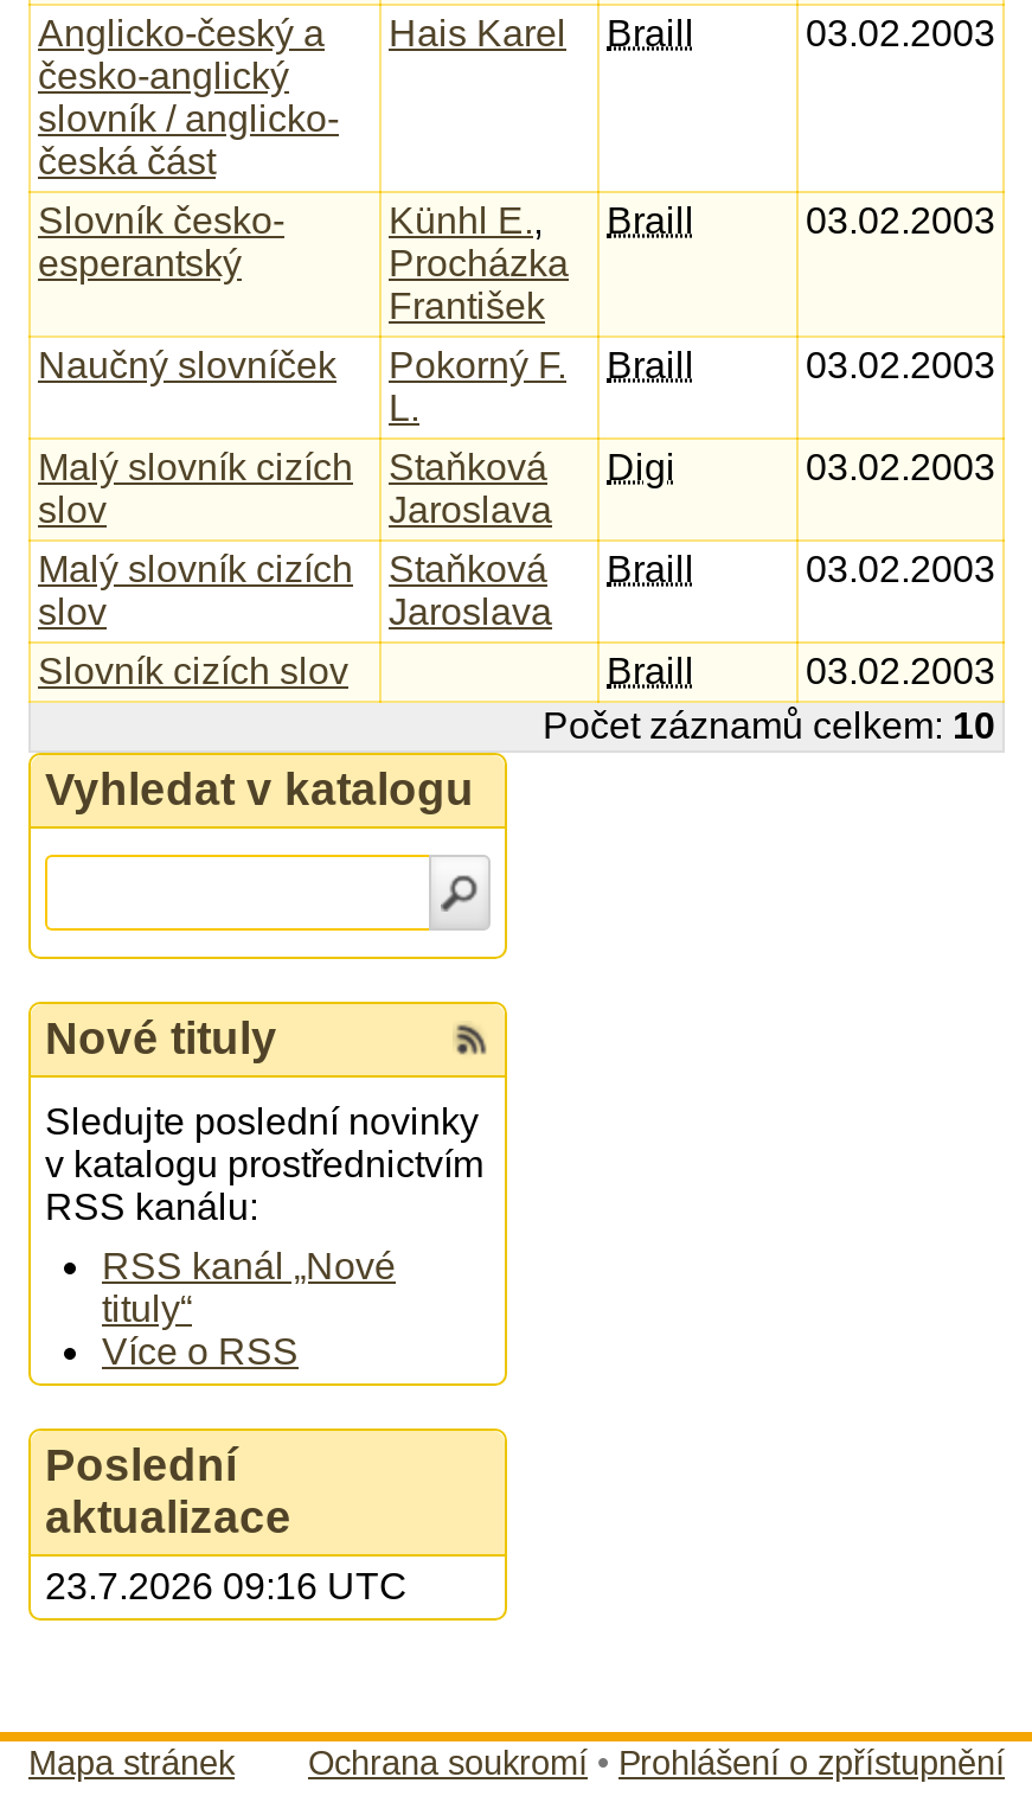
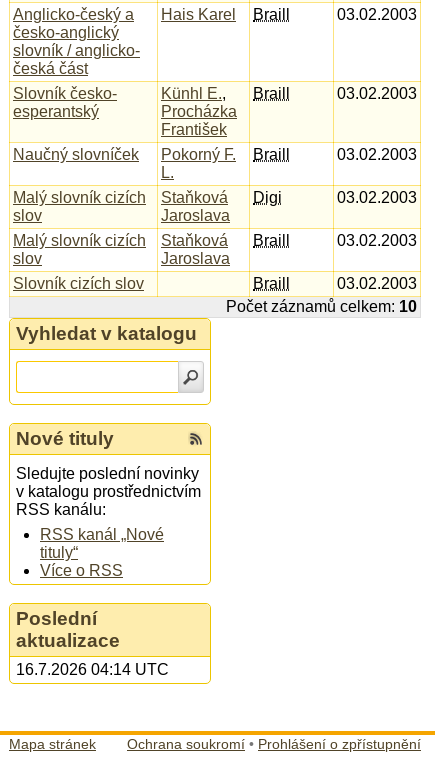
- 23.7.2026 09:16 UTC
+ 16.7.2026 04:14 UTC
